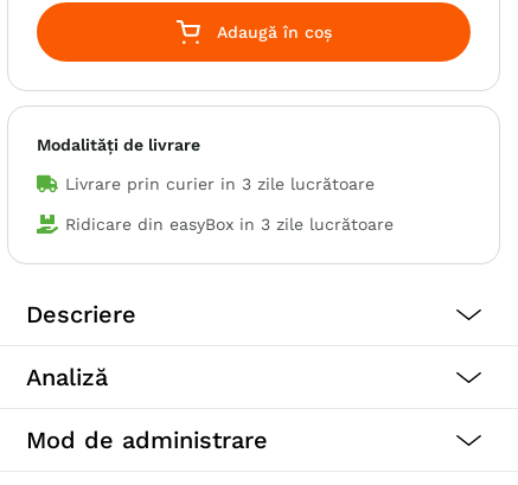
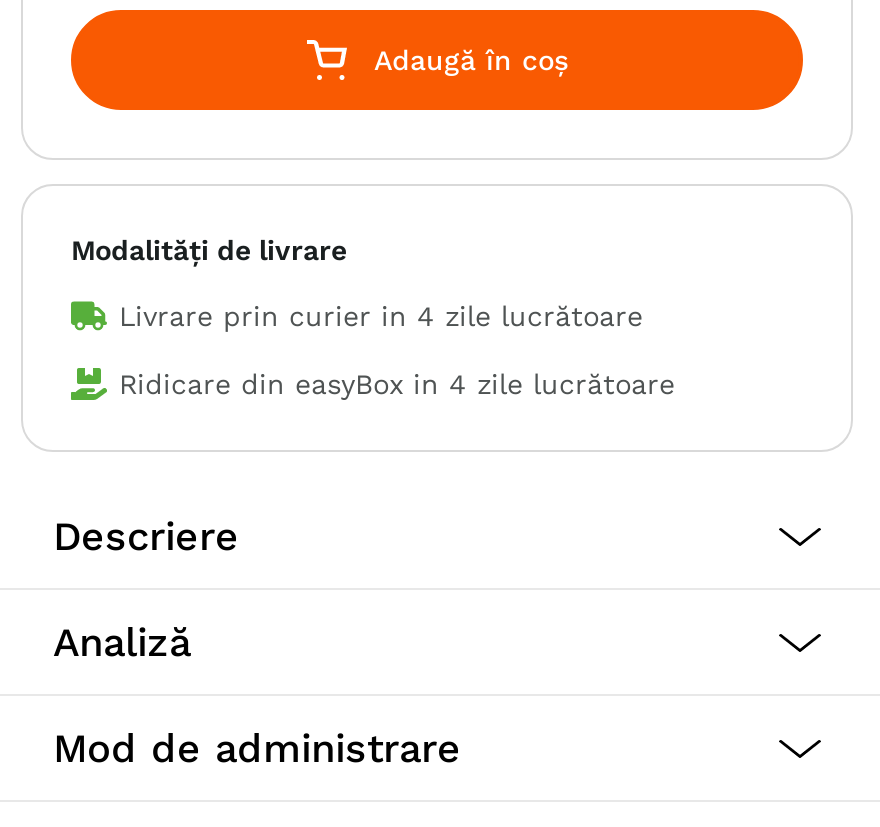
- Livrare prin curier in 3 zile lucrătoare
+ Livrare prin curier in 4 zile lucrătoare

- Ridicare din easyBox in 3 zile lucrătoare
+ Ridicare din easyBox in 4 zile lucrătoare
